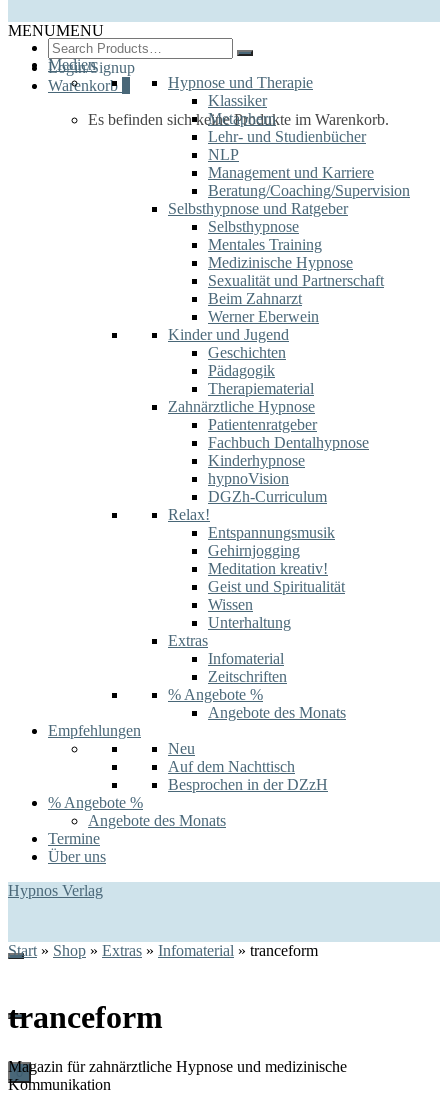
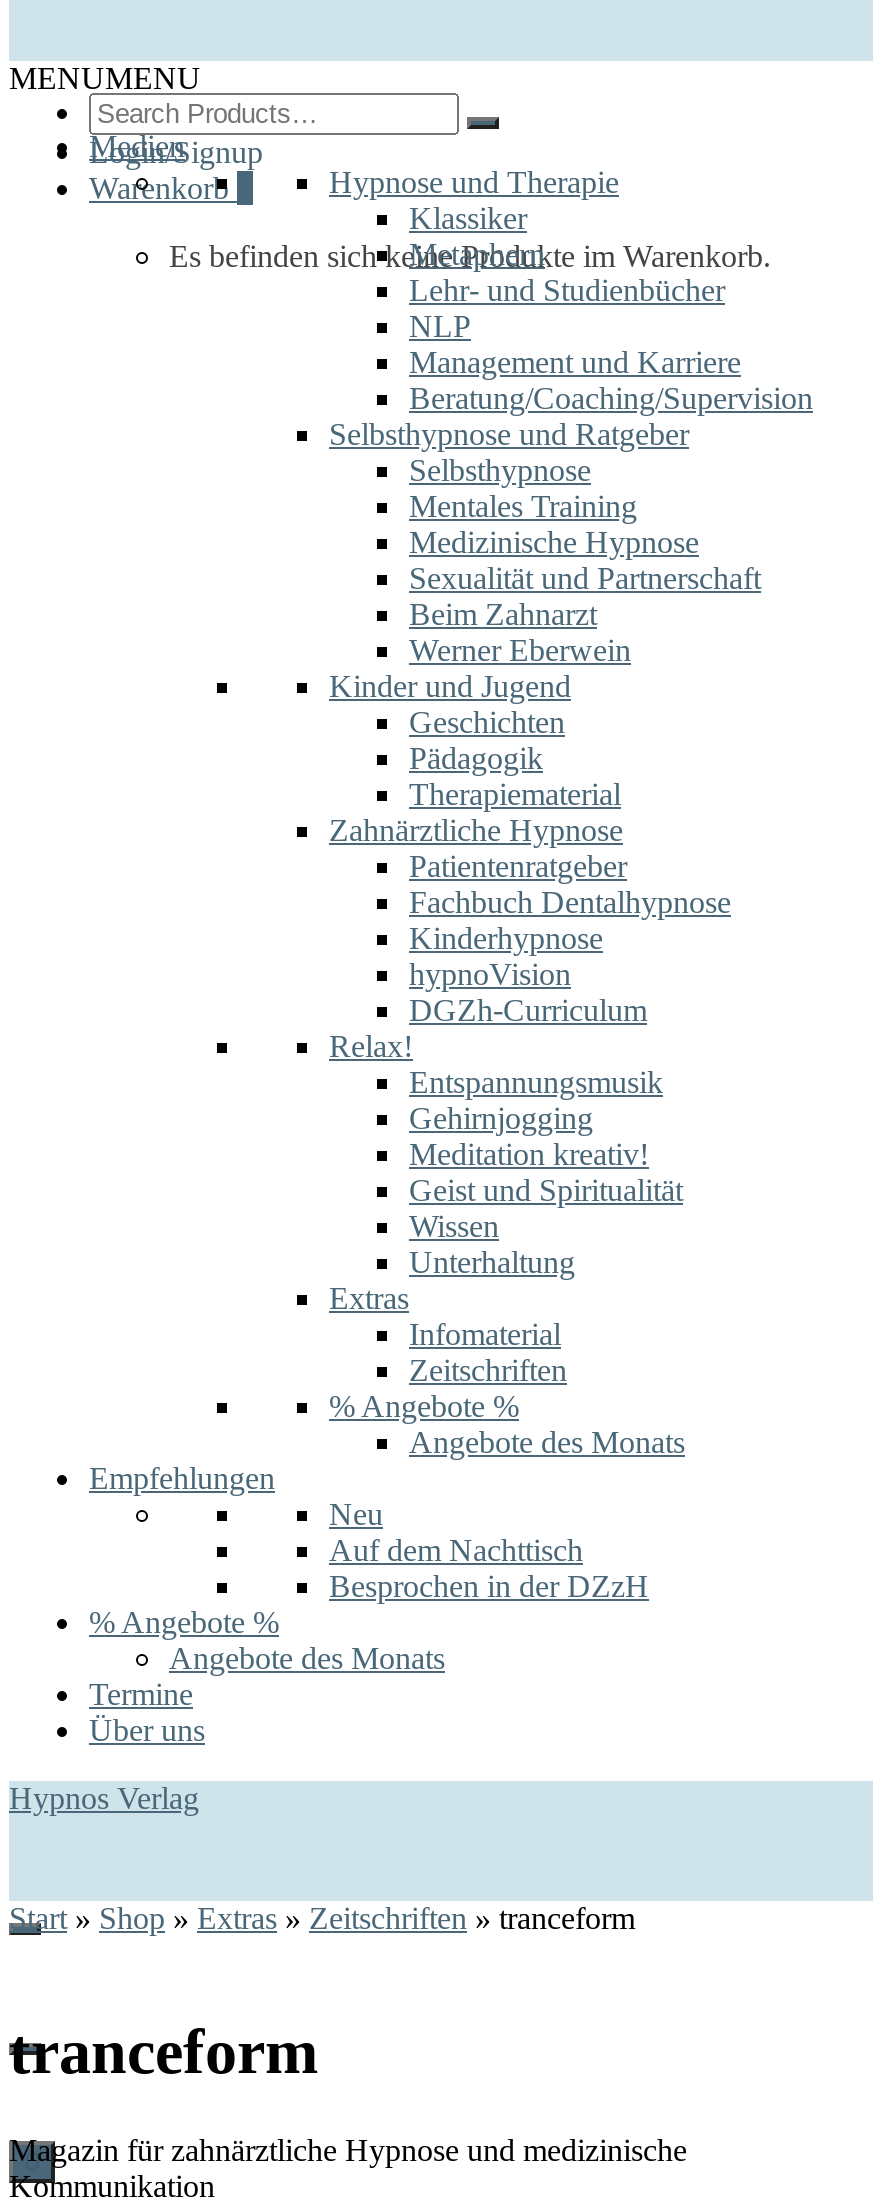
- Start » Shop » Extras » Infomaterial » tranceform
+ Start » Shop » Extras » Zeitschriften » tranceform
